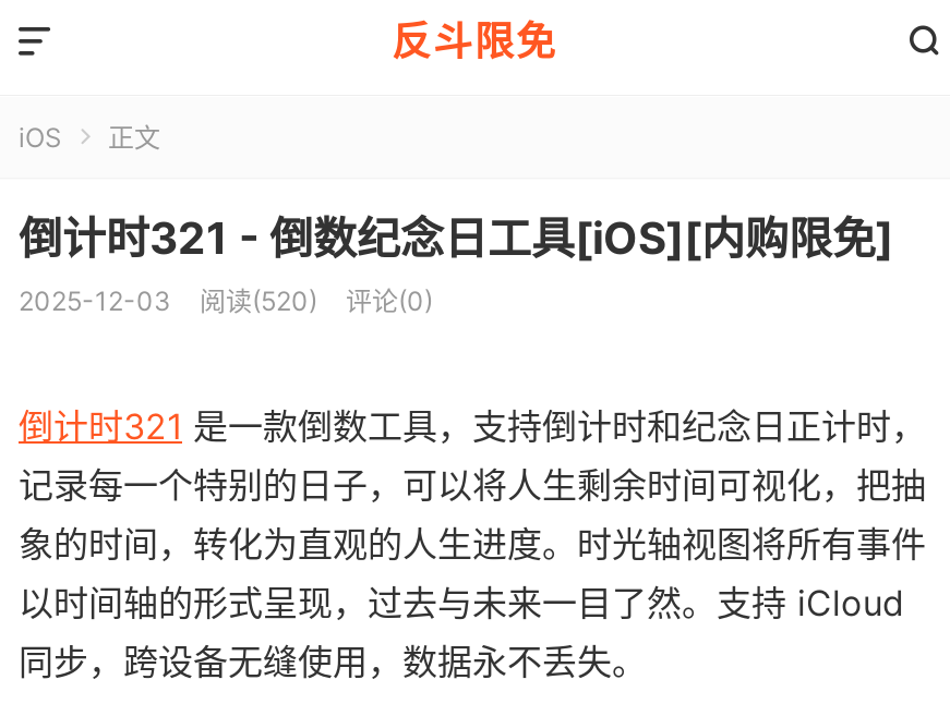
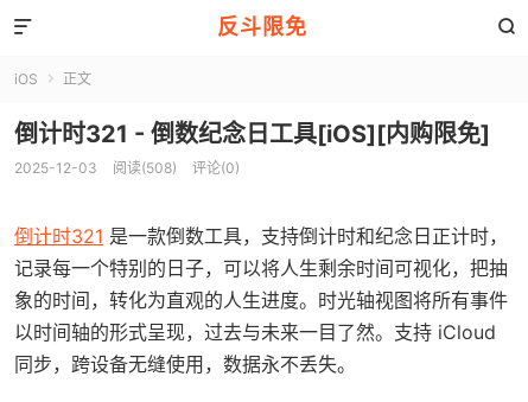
- 2025-12-03 阅读(520) 评论(0)
+ 2025-12-03 阅读(508) 评论(0)
